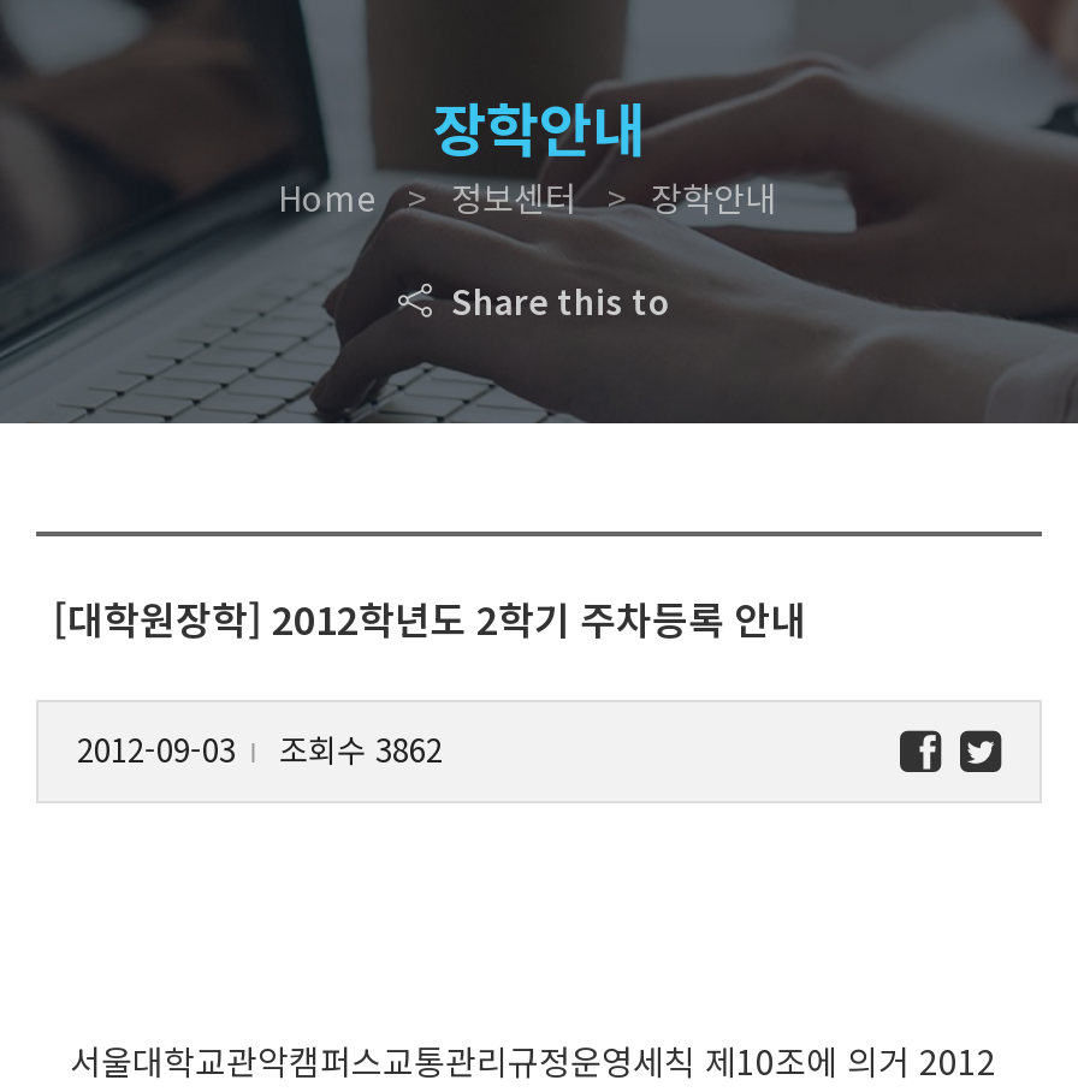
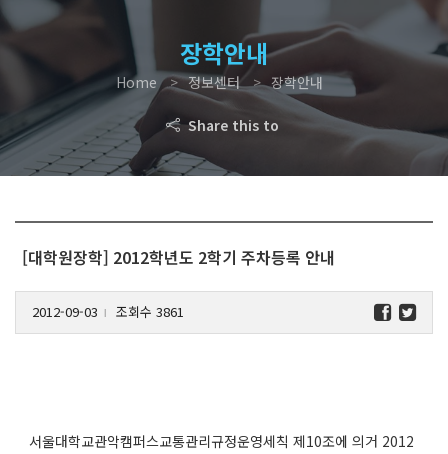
- 2012-09-03 조회수 3862
+ 2012-09-03 조회수 3861
